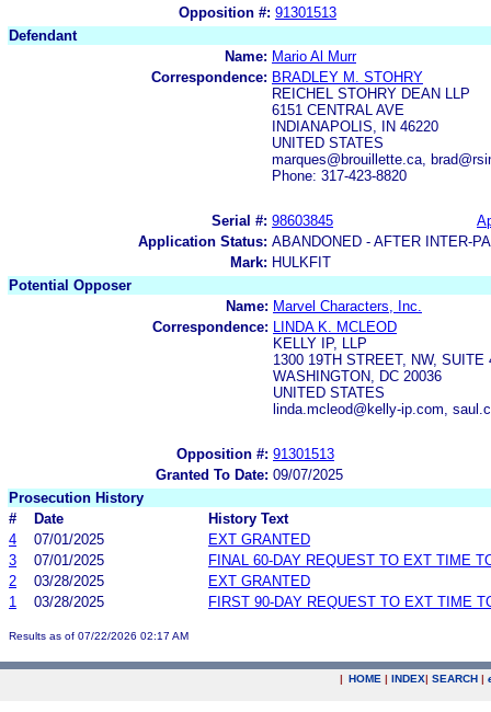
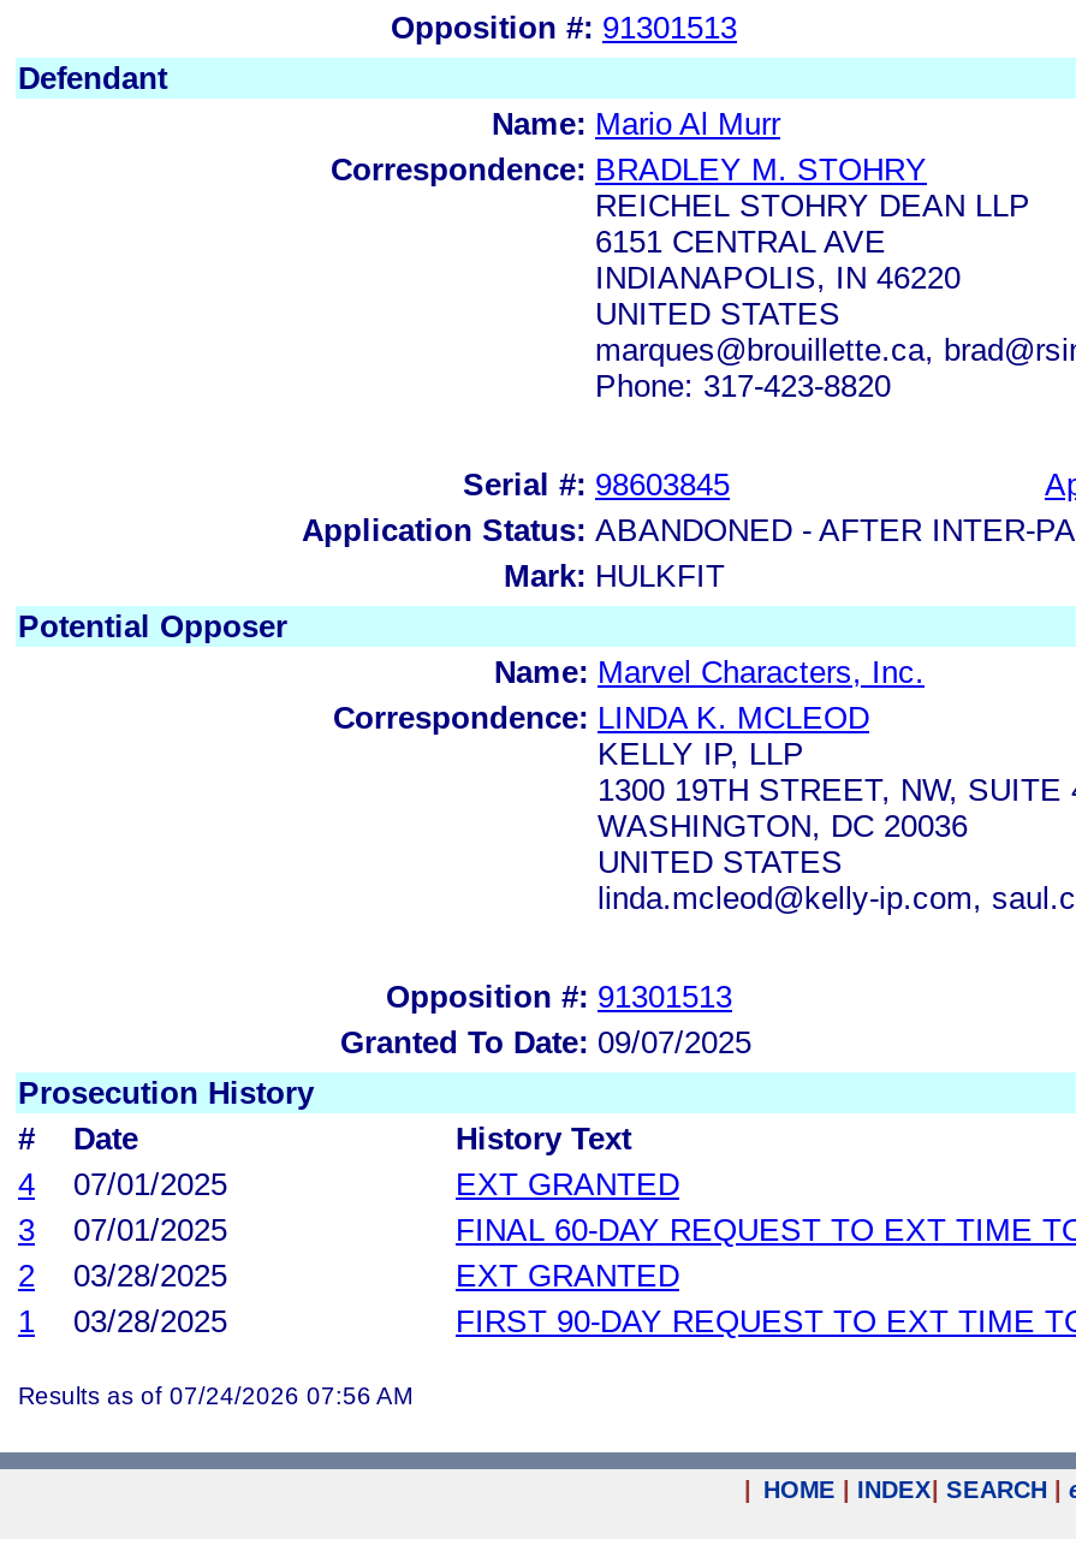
- Results as of 07/22/2026 02:17 AM
+ Results as of 07/24/2026 07:56 AM
